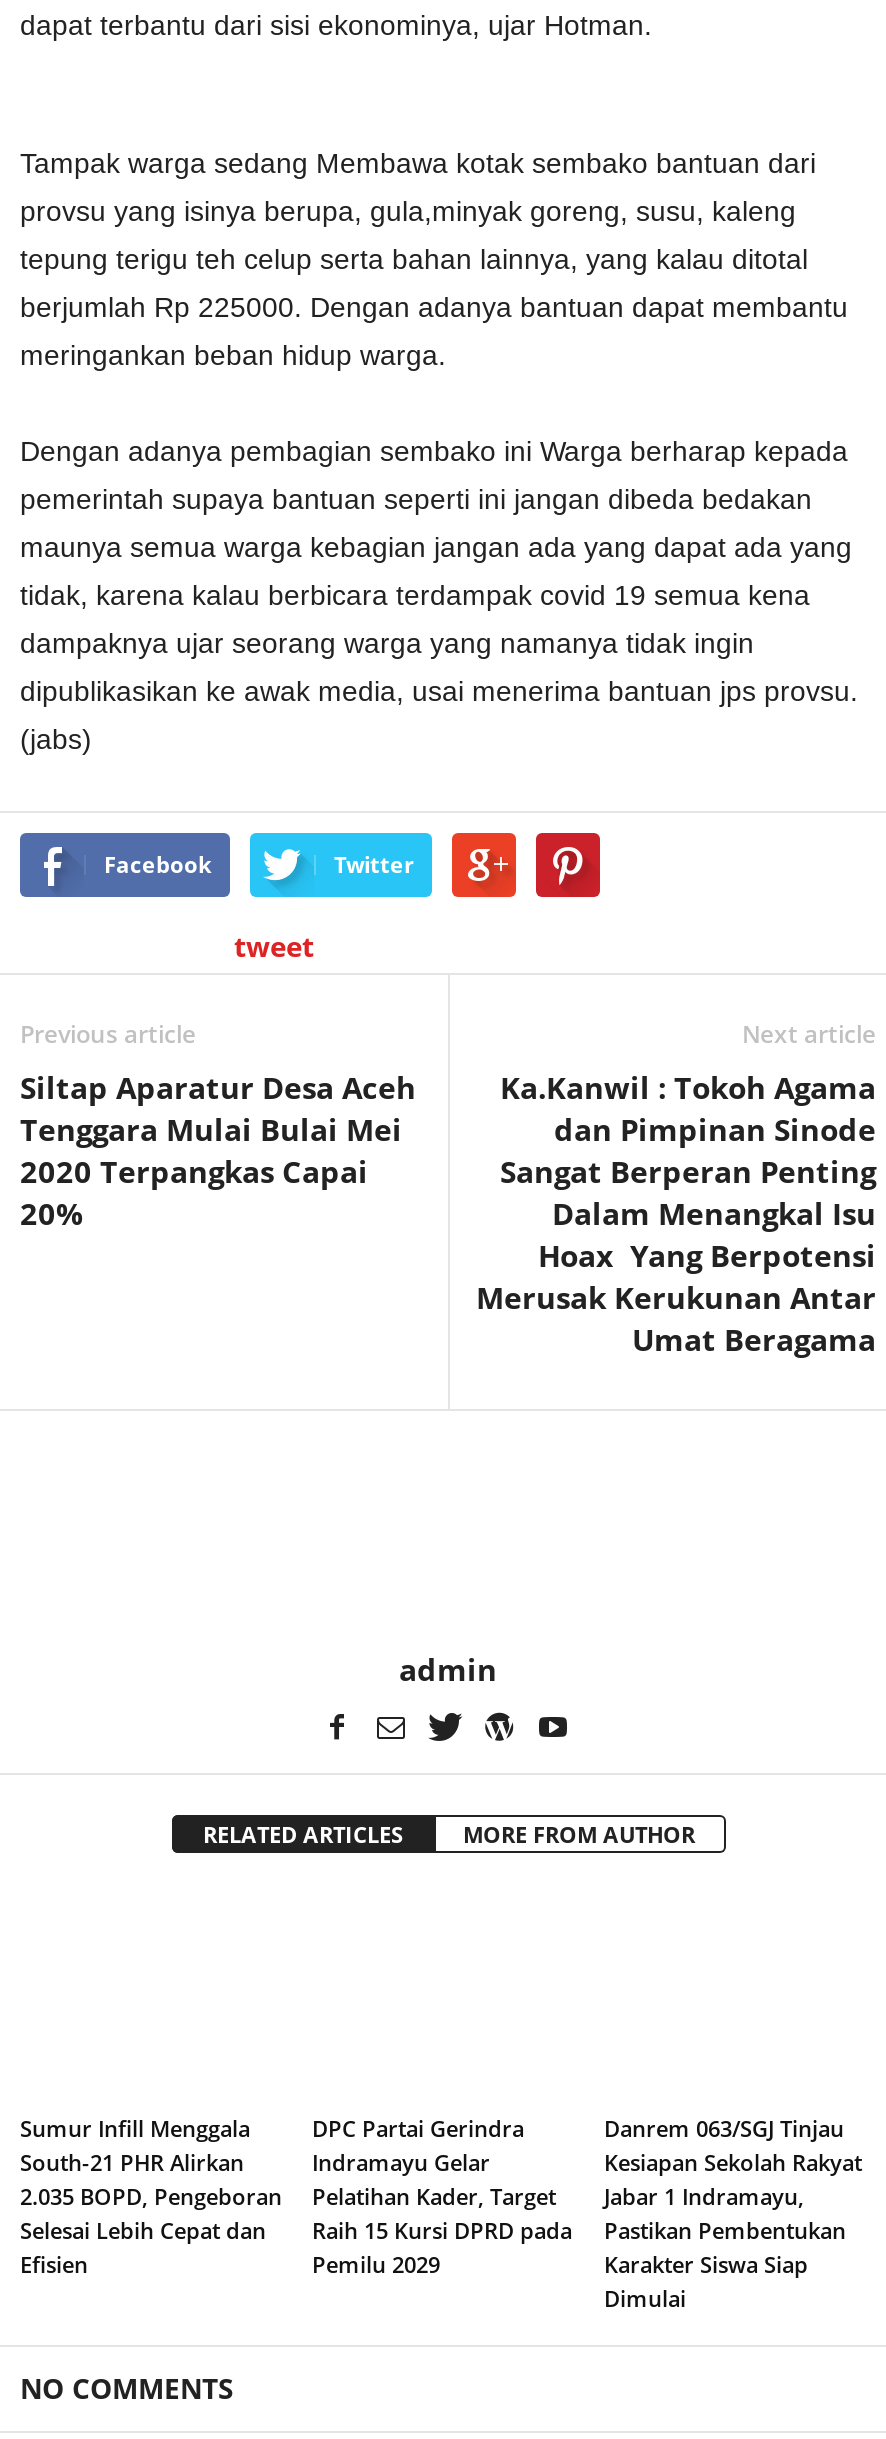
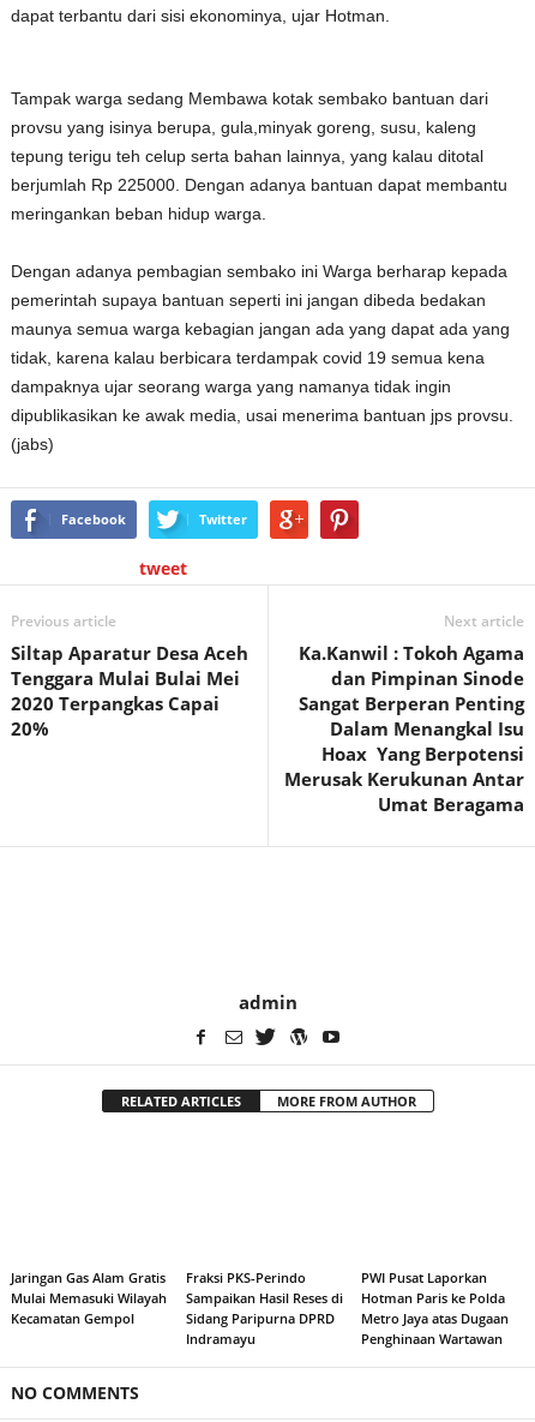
- Sumur Infill Menggala
- South-21 PHR Alirkan
- 2.035 BOPD, Pengeboran
- Selesai Lebih Cepat dan
- Efisien
+ Jaringan Gas Alam Gratis
+ Mulai Memasuki Wilayah
+ Kecamatan Gempol

- DPC Partai Gerindra
- Indramayu Gelar
- Pelatihan Kader, Target
- Raih 15 Kursi DPRD pada
- Pemilu 2029
+ Fraksi PKS-Perindo
+ Sampaikan Hasil Reses di
+ Sidang Paripurna DPRD
+ Indramayu

- Danrem 063/SGJ Tinjau
- Kesiapan Sekolah Rakyat
- Jabar 1 Indramayu,
- Pastikan Pembentukan
- Karakter Siswa Siap
- Dimulai
+ PWI Pusat Laporkan
+ Hotman Paris ke Polda
+ Metro Jaya atas Dugaan
+ Penghinaan Wartawan
